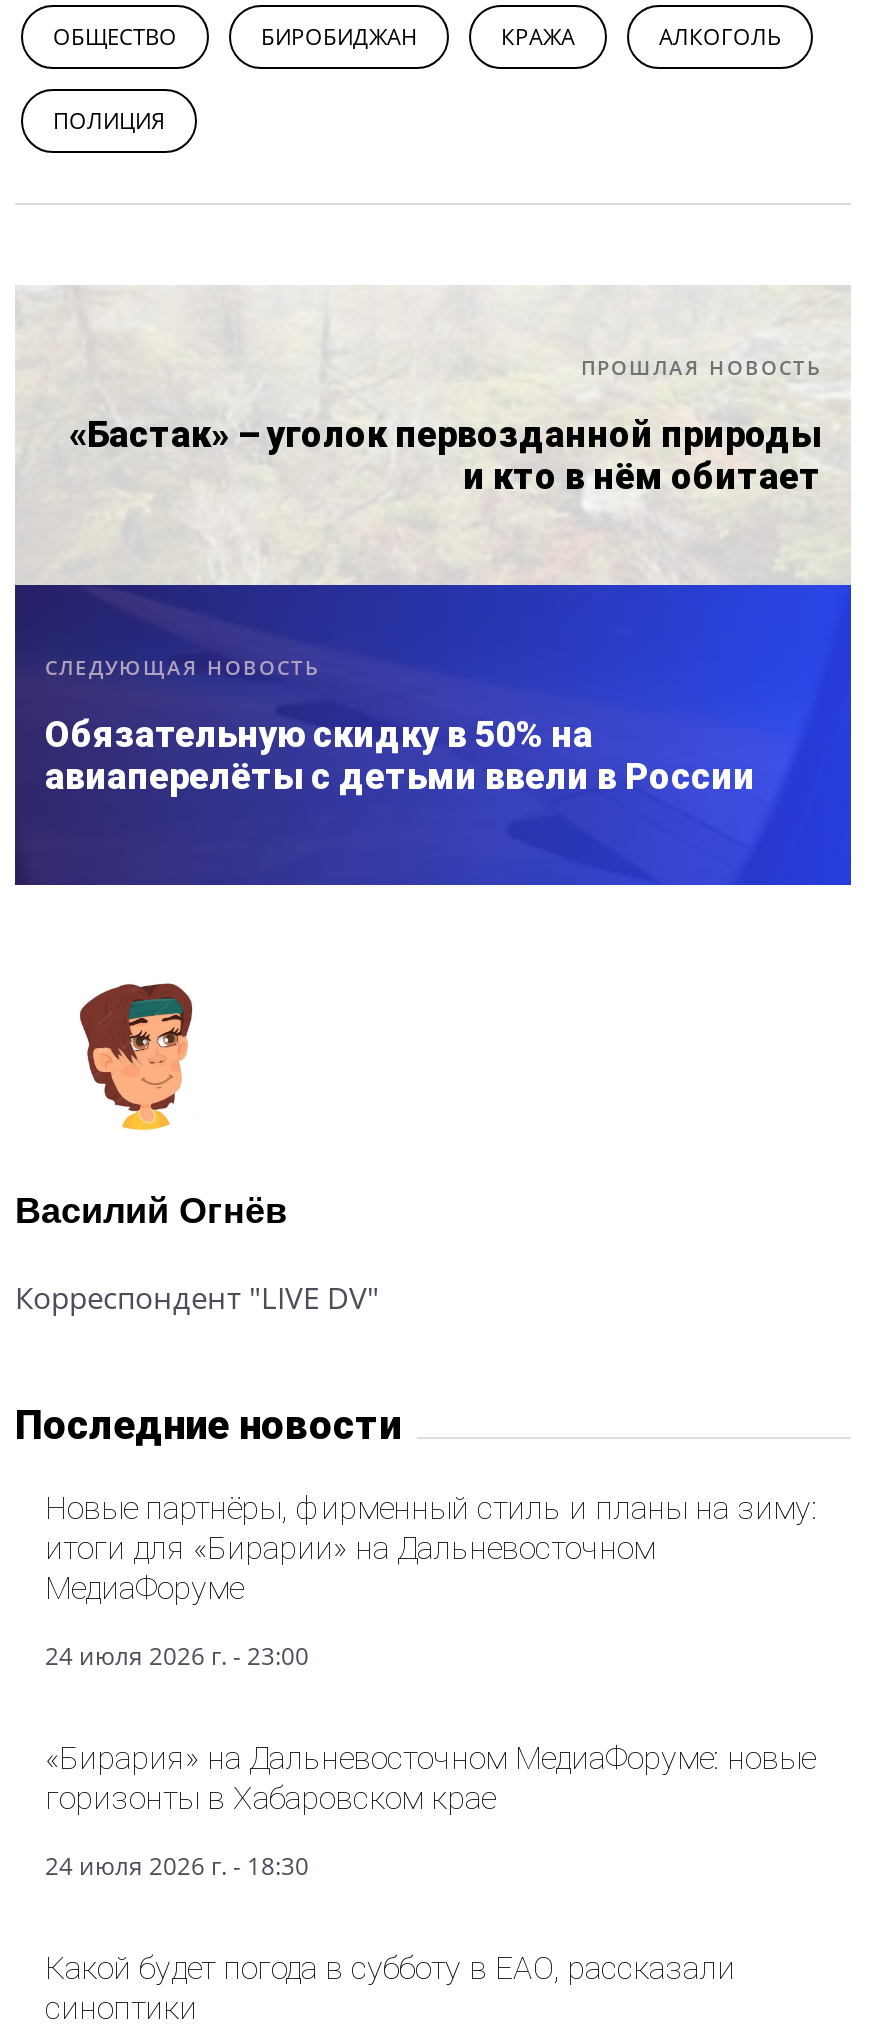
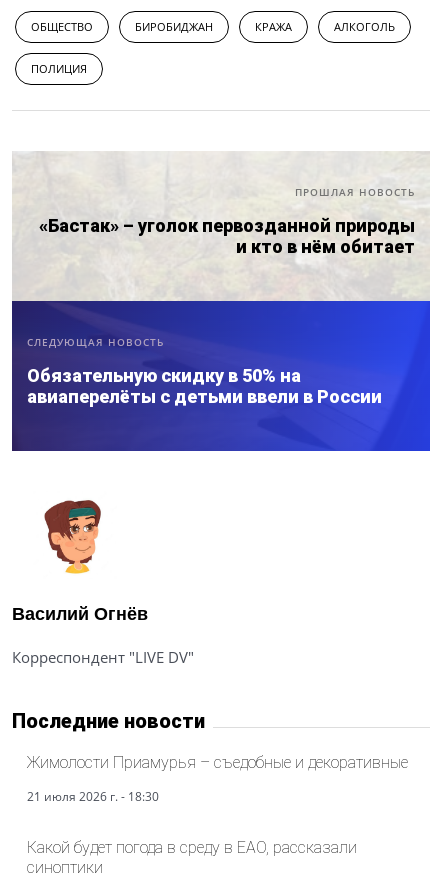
- Новые партнёры, фирменный стиль и планы на зиму:
- итоги для «Бирарии» на Дальневосточном
- МедиаФоруме
- 24 июля 2026 г. - 23:00
- «Бирария» на Дальневосточном МедиаФоруме: новые
- горизонты в Хабаровском крае
- 24 июля 2026 г. - 18:30
- Какой будет погода в субботу в ЕАО, рассказали
+ Жимолости Приамурья – съедобные и декоративные
+ 21 июля 2026 г. - 18:30
+ Какой будет погода в среду в ЕАО, рассказали
